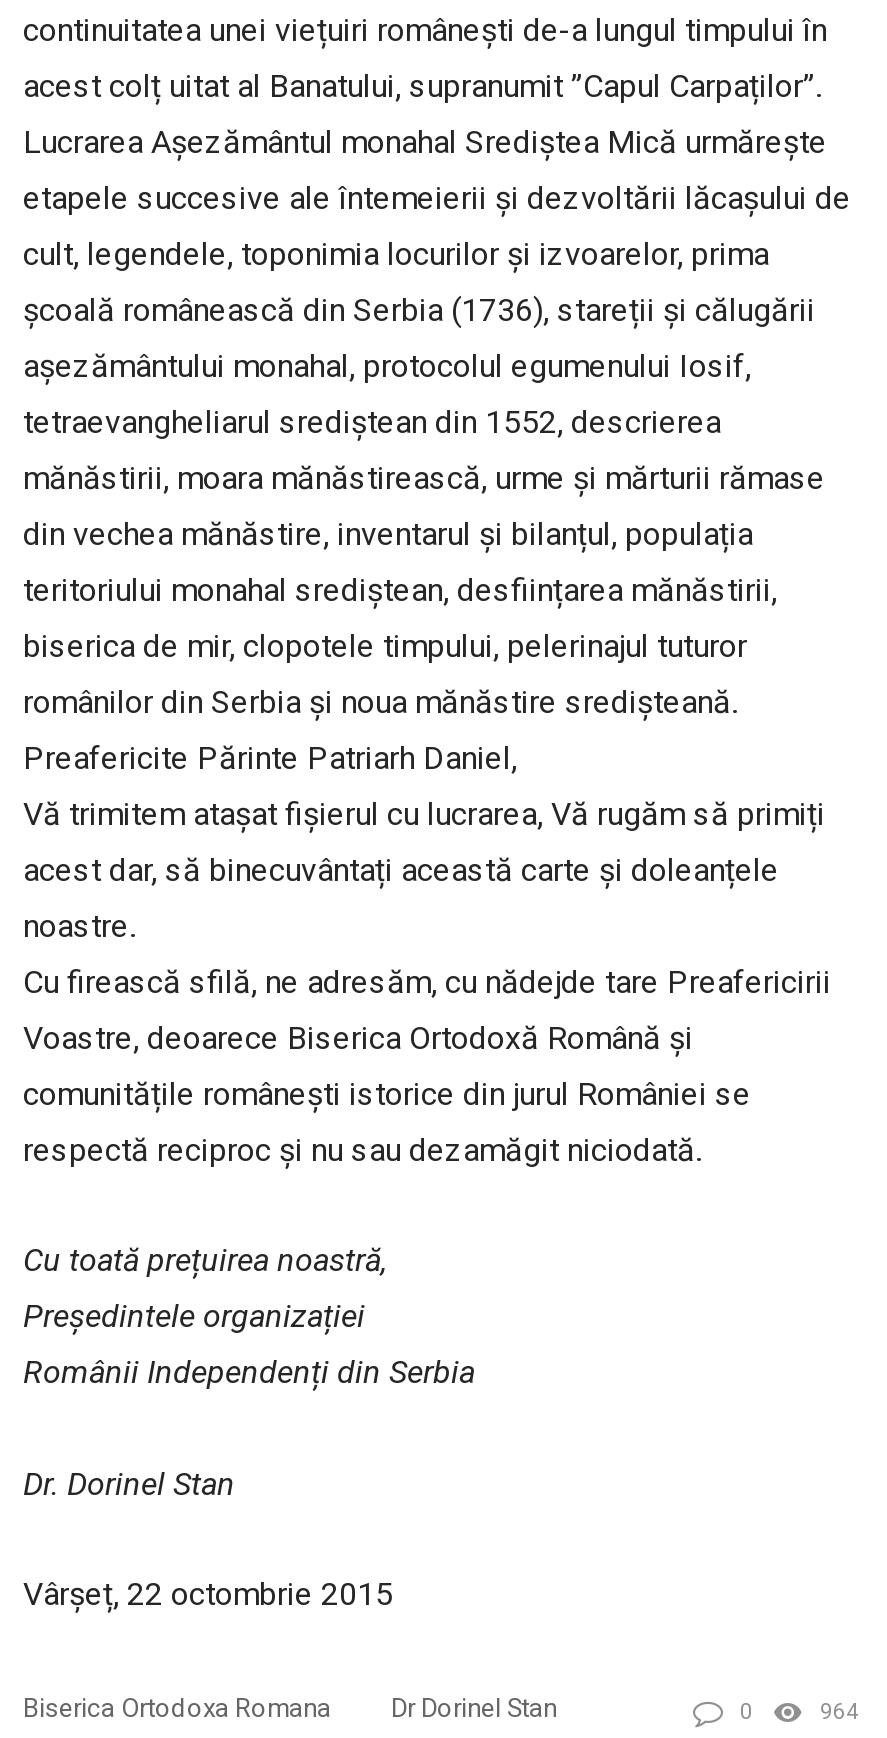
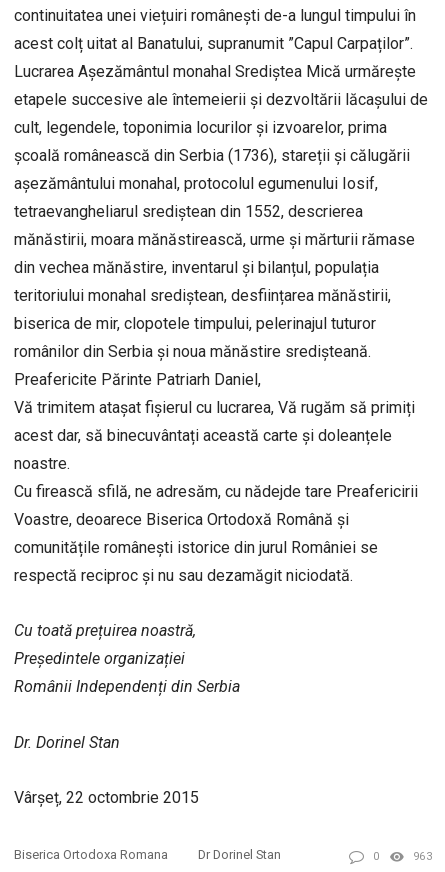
- 964
+ 963
